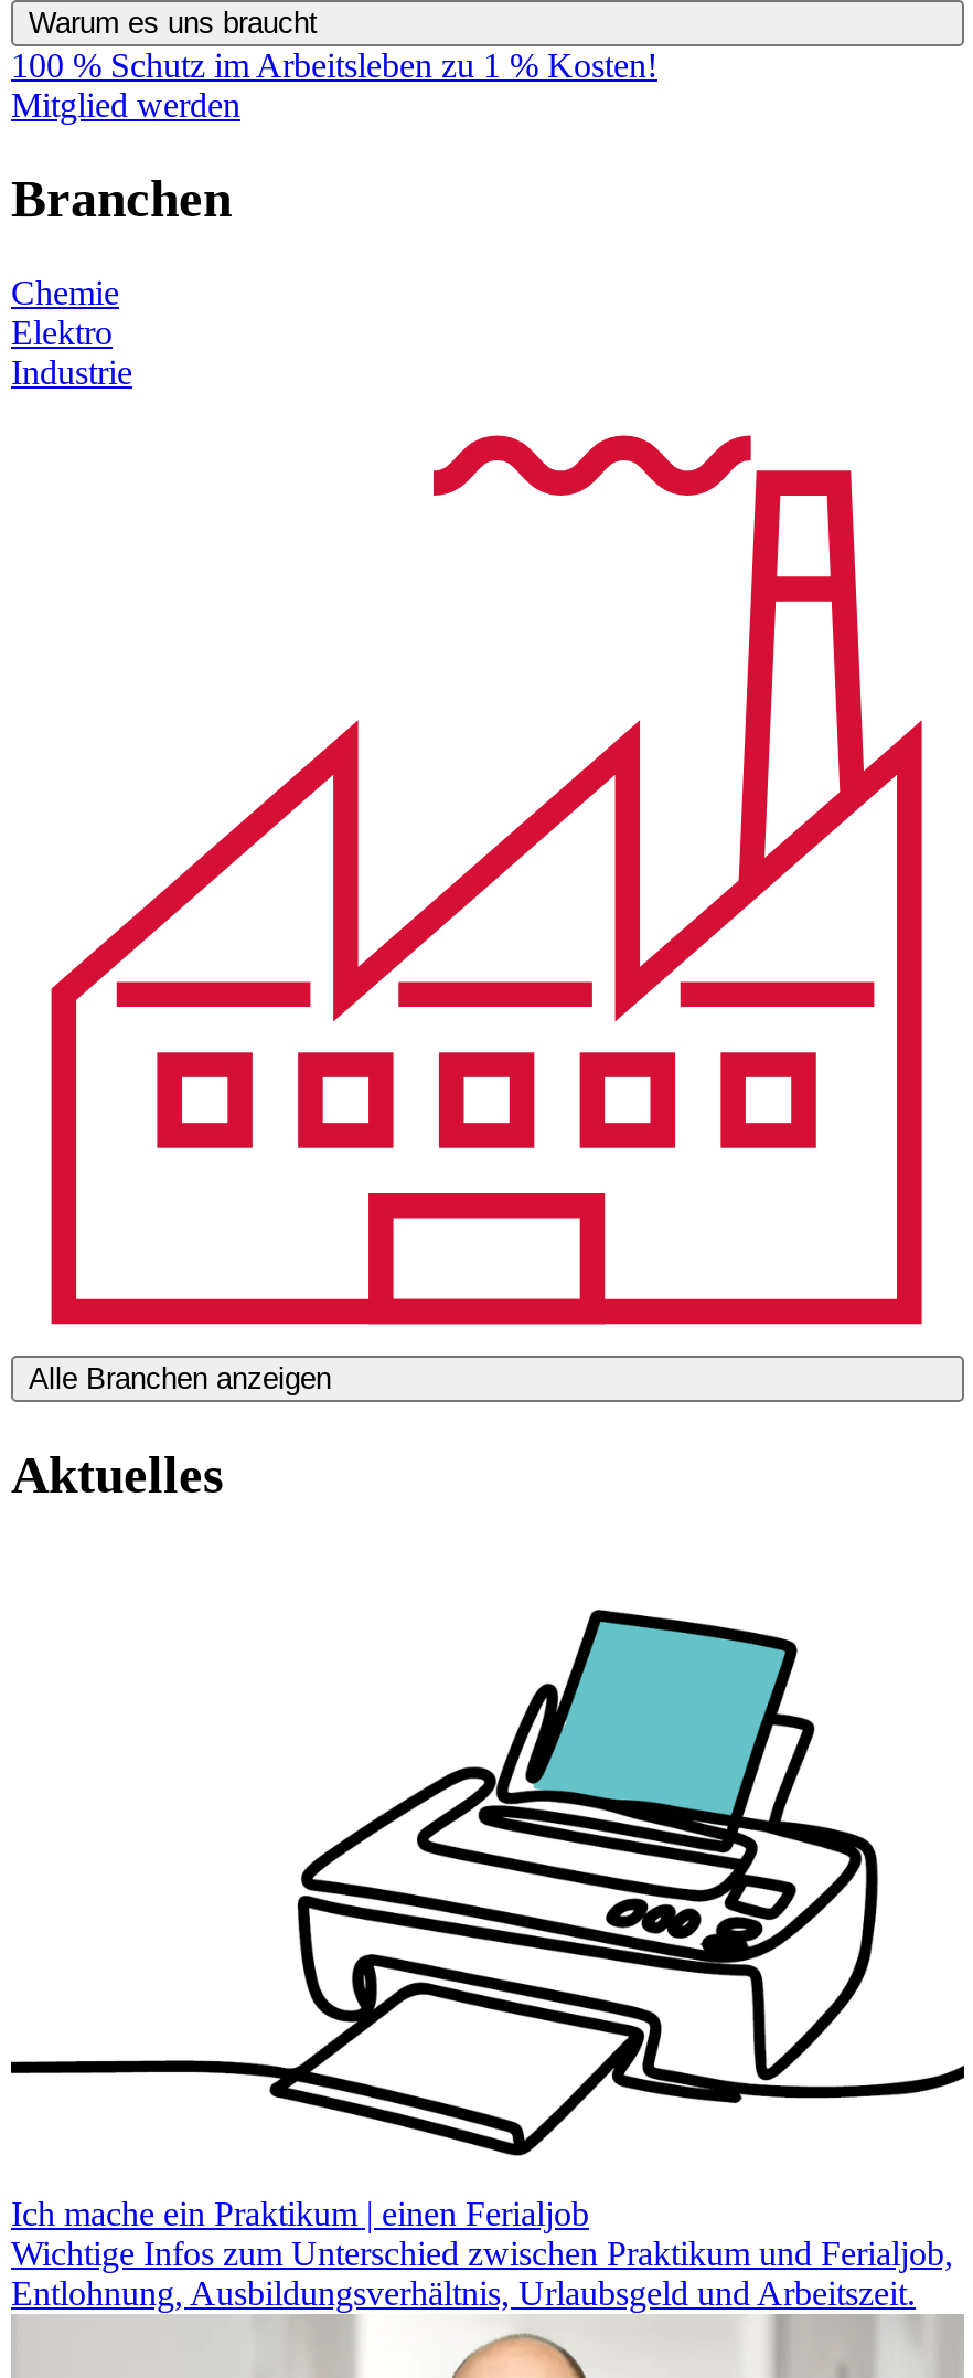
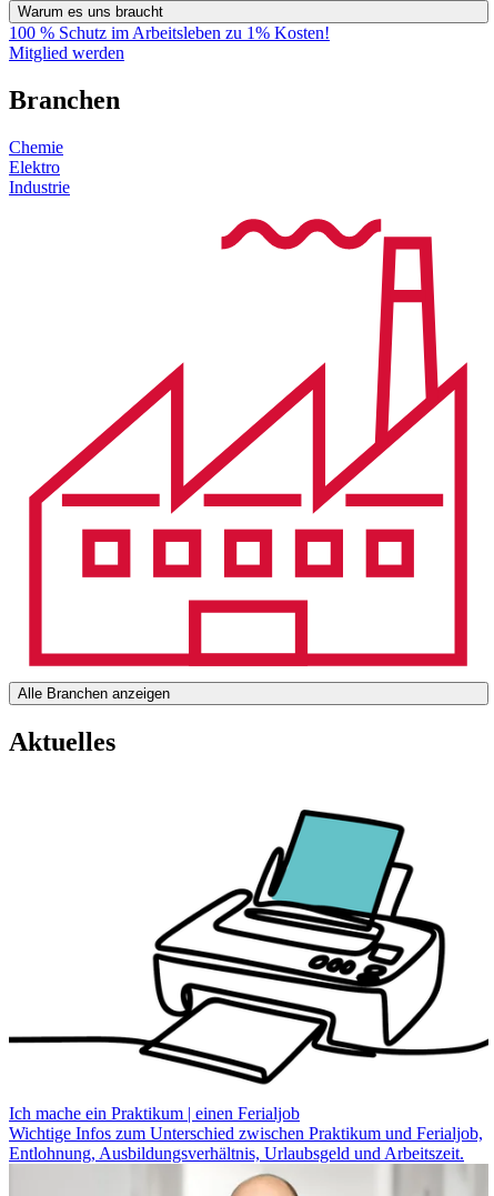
- 100 % Schutz im Arbeitsleben zu 1 % Kosten!
+ 100 % Schutz im Arbeitsleben zu 1% Kosten!
